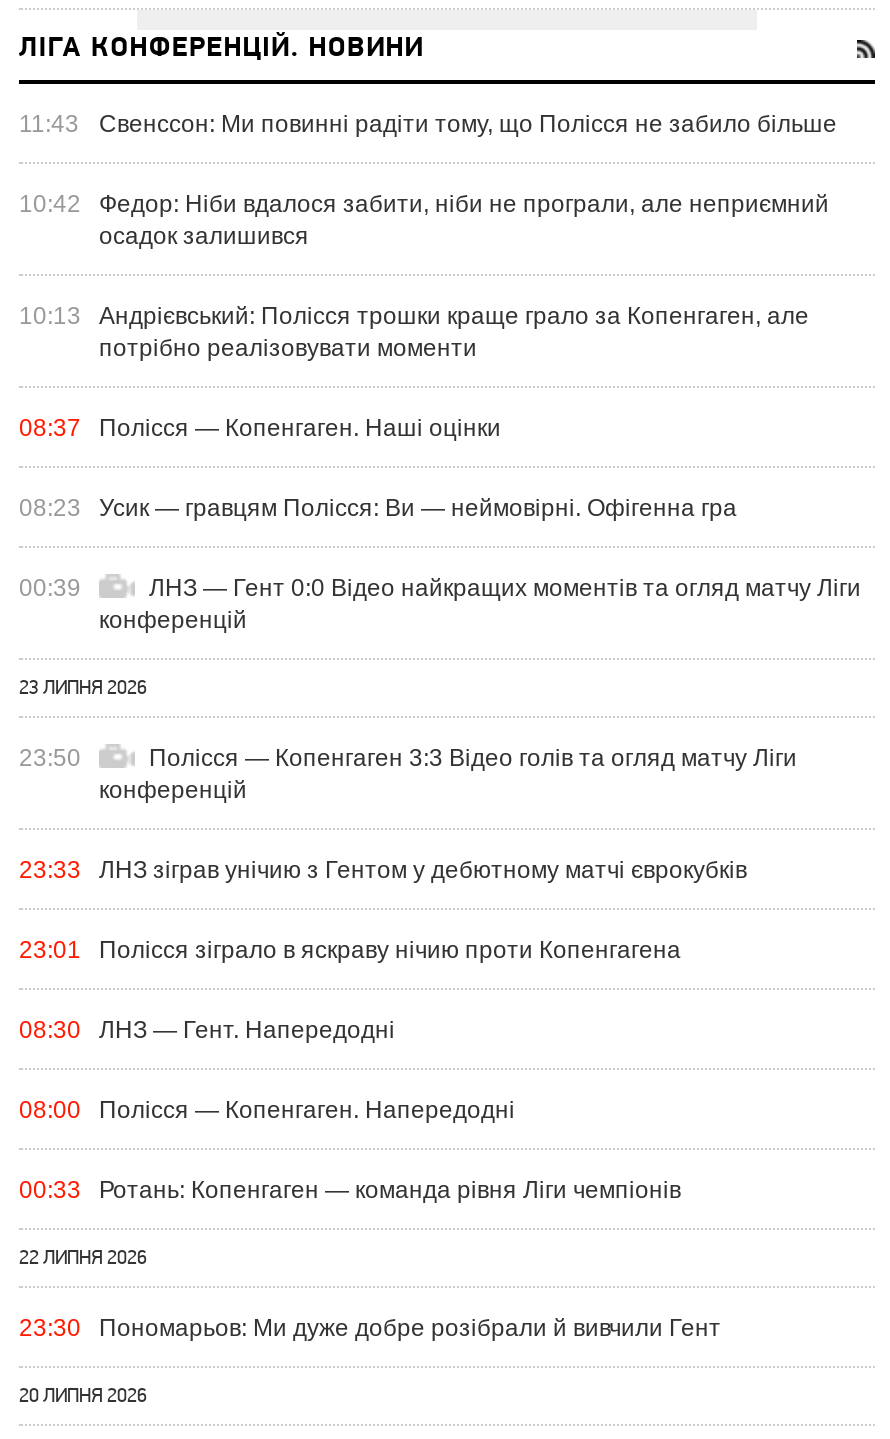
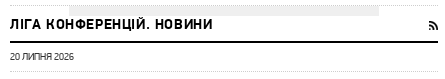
- 11:43
- Свенссон: Ми повинні радіти тому, що Полісся не забило більше
- 10:42
- Федор: Ніби вдалося забити, ніби не програли, але неприємний
- осадок залишився
- 10:13
- Андрієвський: Полісся трошки краще грало за Копенгаген, але
- потрібно реалізовувати моменти
- 08:37
- Полісся — Копенгаген. Наші оцінки
- 08:23
- Усик — гравцям Полісся: Ви — неймовірні. Офігенна гра
- 00:39
- ЛНЗ — Гент 0:0 Відео найкращих моментів та огляд матчу Ліги
- конференцій
- 23 ЛИПНЯ 2026
- 23:50
- Полісся — Копенгаген 3:3 Відео голів та огляд матчу Ліги
- конференцій
- 23:33
- ЛНЗ зіграв унічию з Гентом у дебютному матчі єврокубків
- 23:01
- Полісся зіграло в яскраву нічию проти Копенгагена
- 08:30
- ЛНЗ — Гент. Напередодні
- 08:00
- Полісся — Копенгаген. Напередодні
- 00:33
- Ротань: Копенгаген — команда рівня Ліги чемпіонів
- 22 ЛИПНЯ 2026
- 23:30
- Пономарьов: Ми дуже добре розібрали й вивчили Гент
